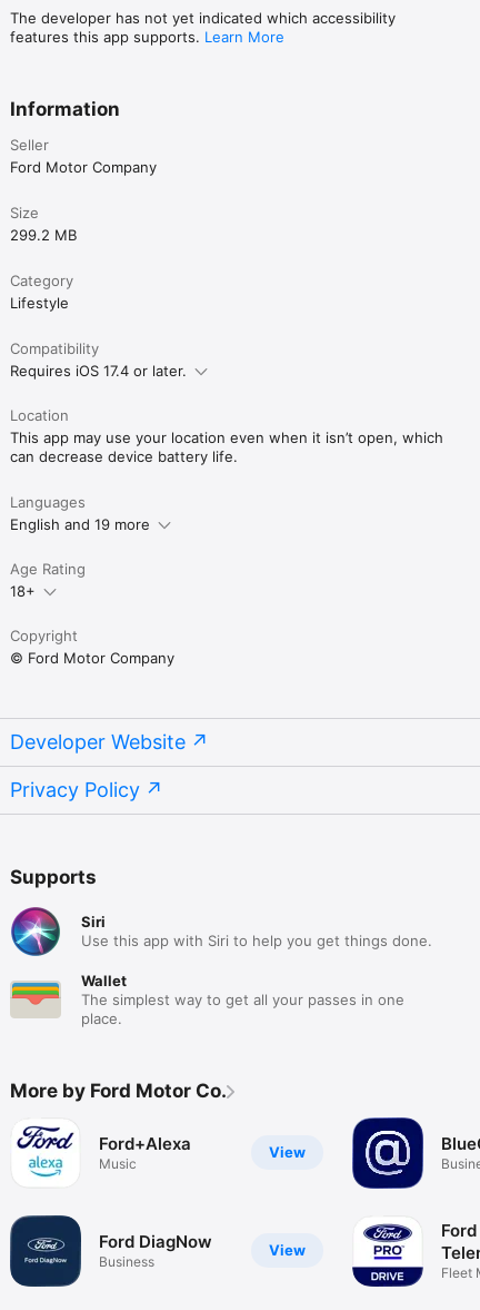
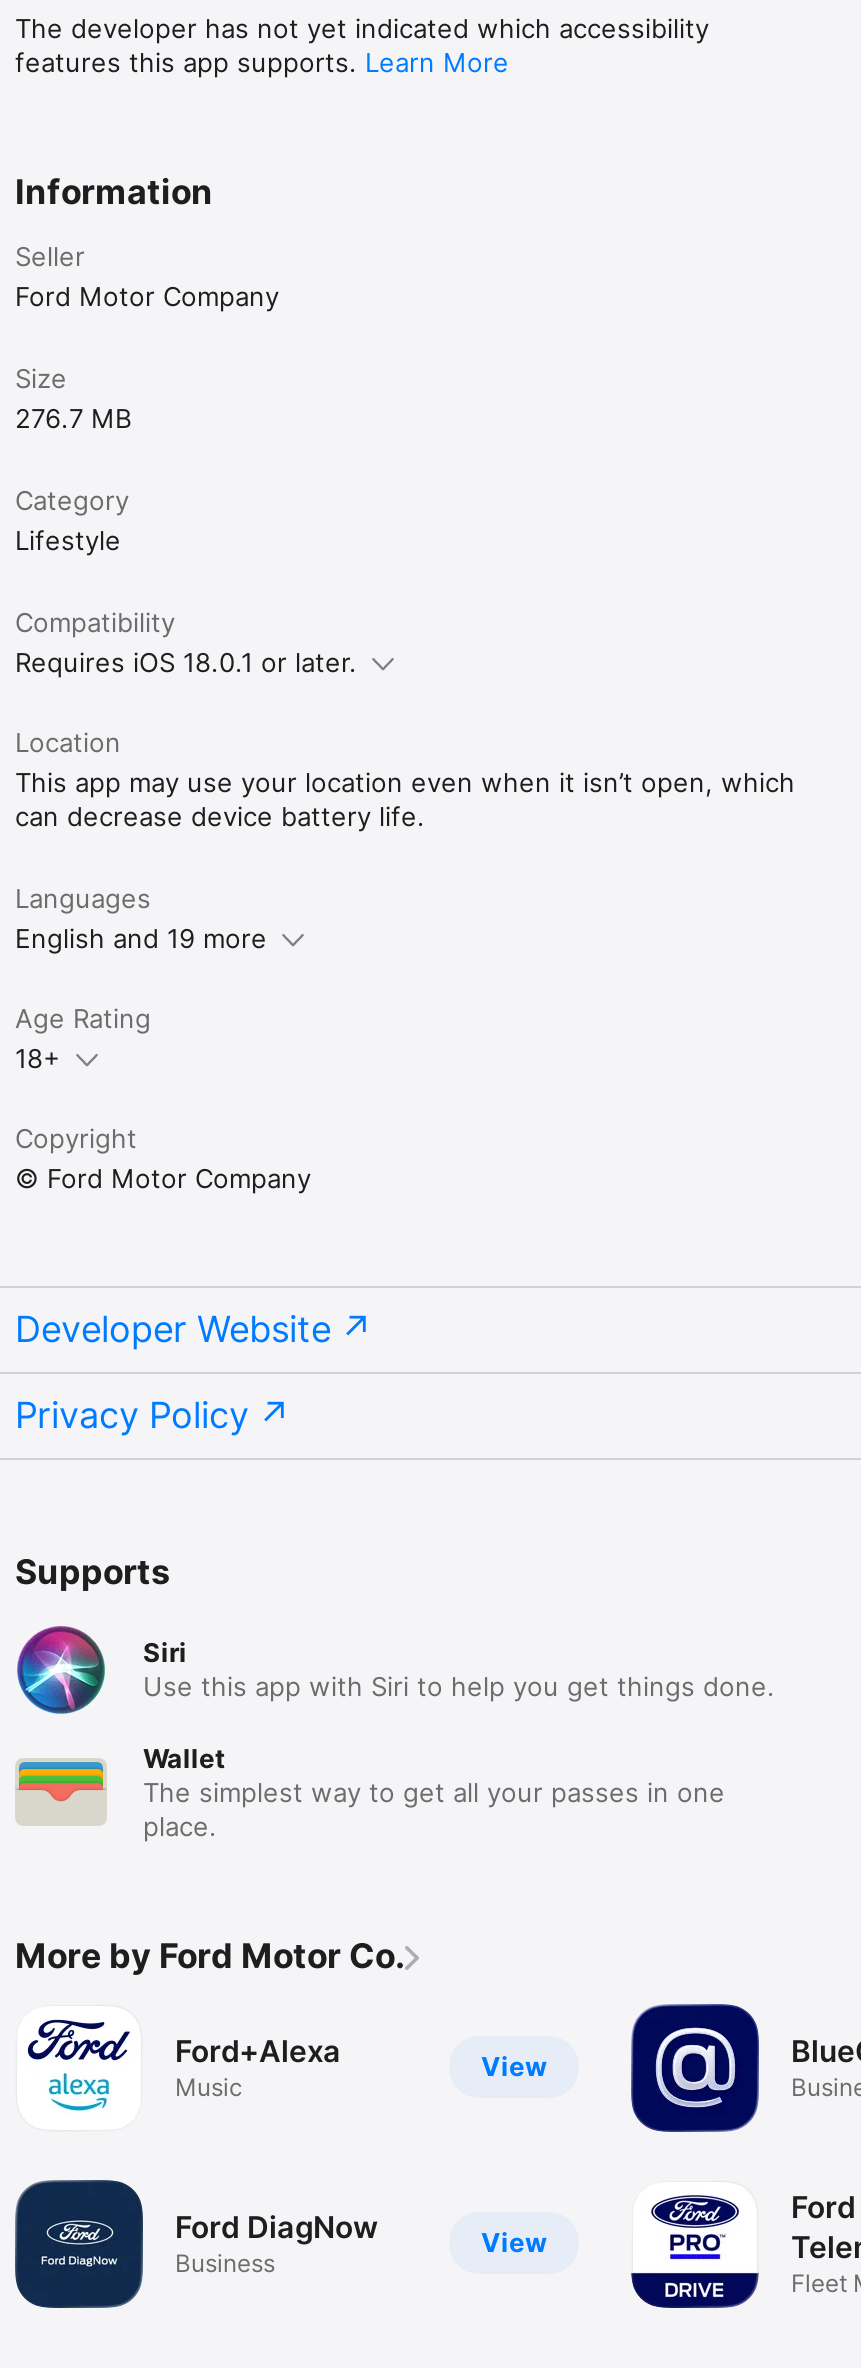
- 299.2 MB
+ 276.7 MB

- Requires iOS 17.4 or later.
+ Requires iOS 18.0.1 or later.
